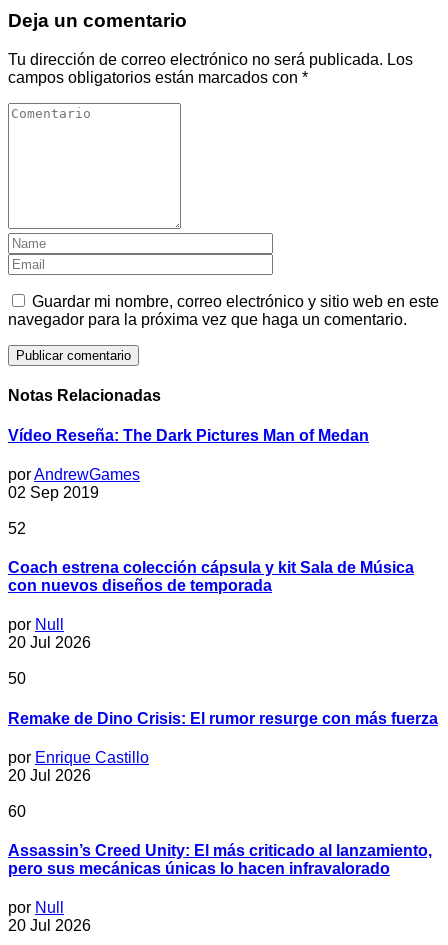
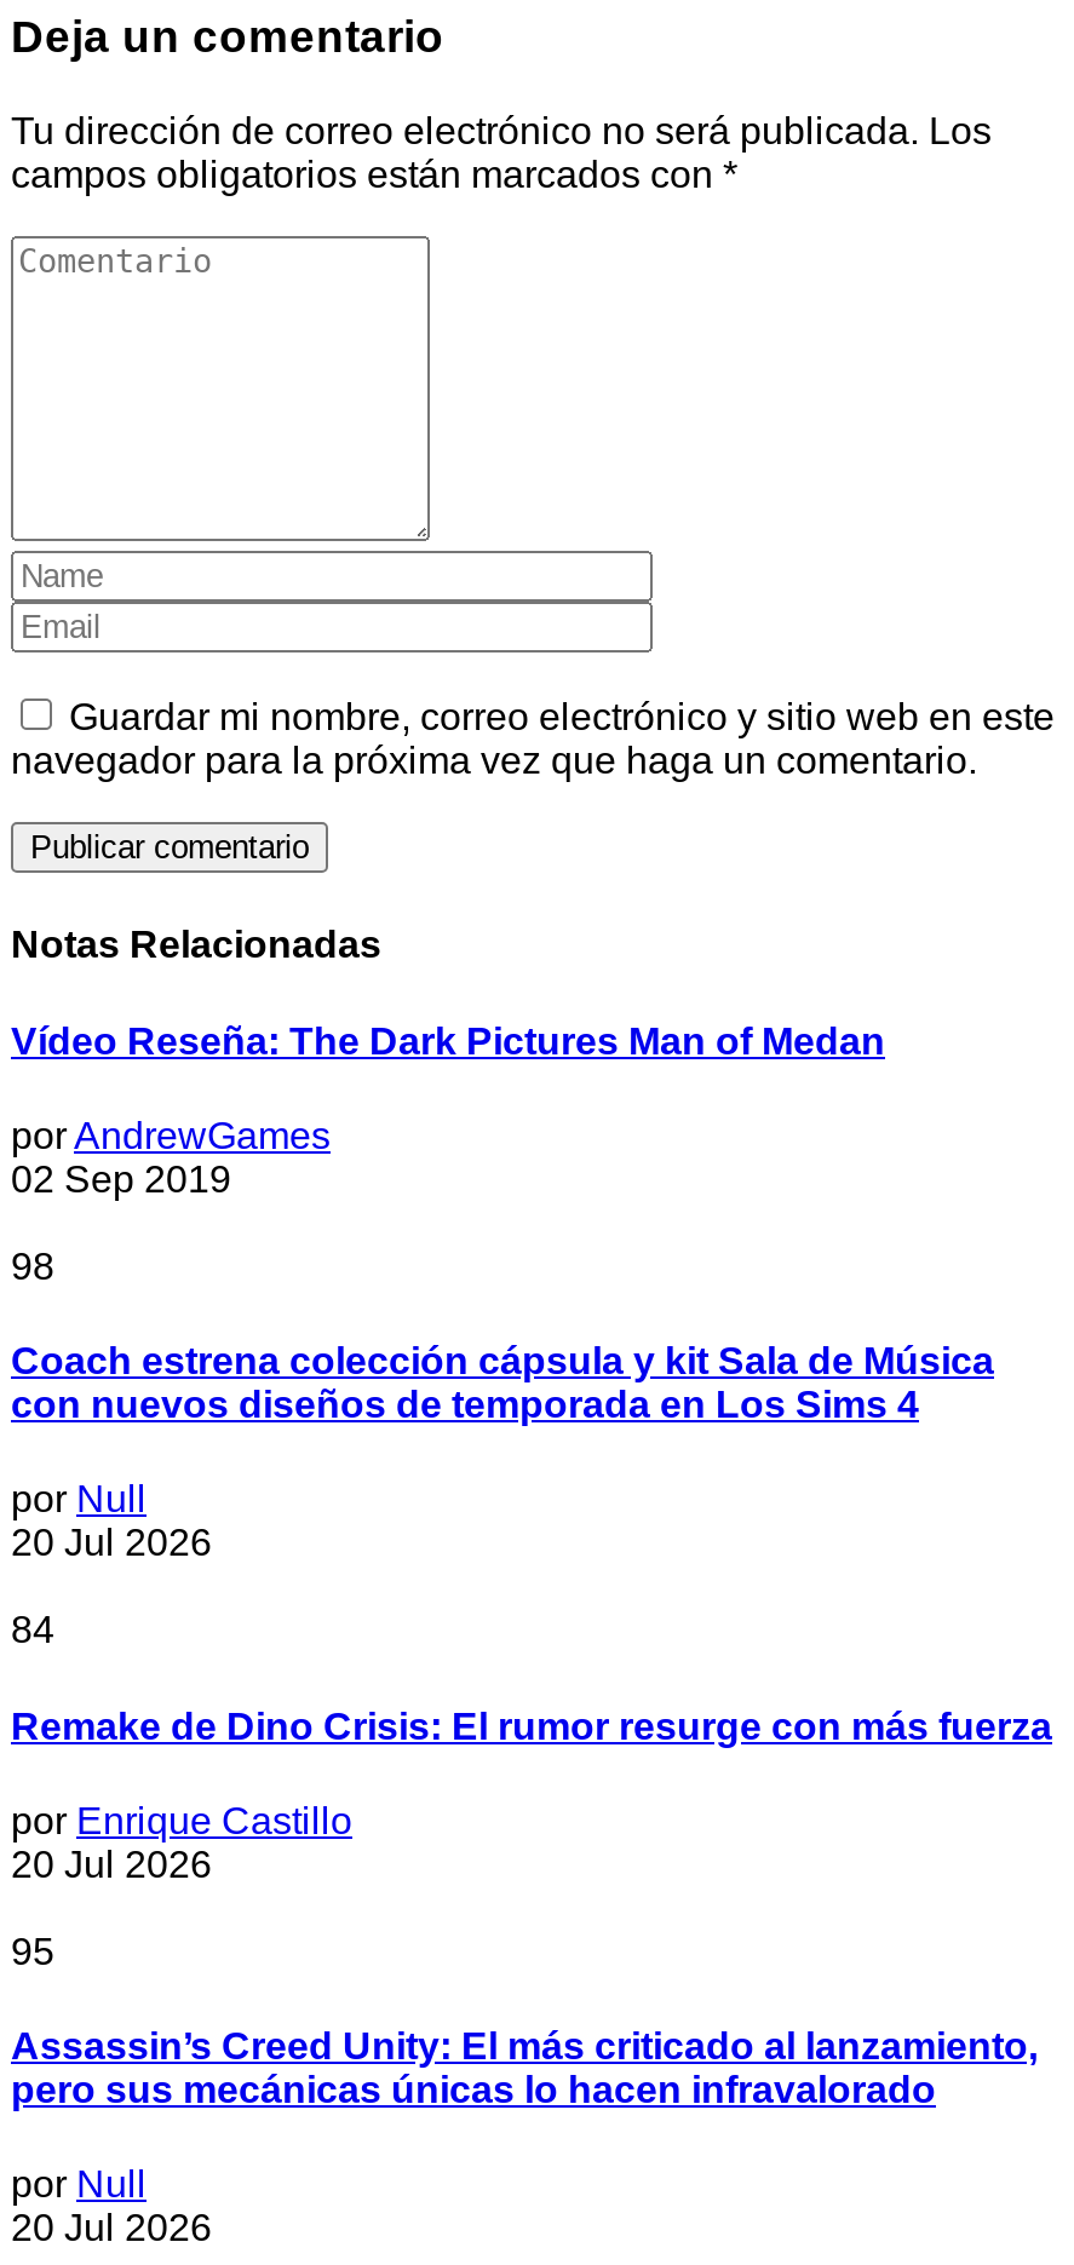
- 52
+ 98

- con nuevos diseños de temporada
+ con nuevos diseños de temporada en Los Sims 4

- 50
+ 84

- 60
+ 95
